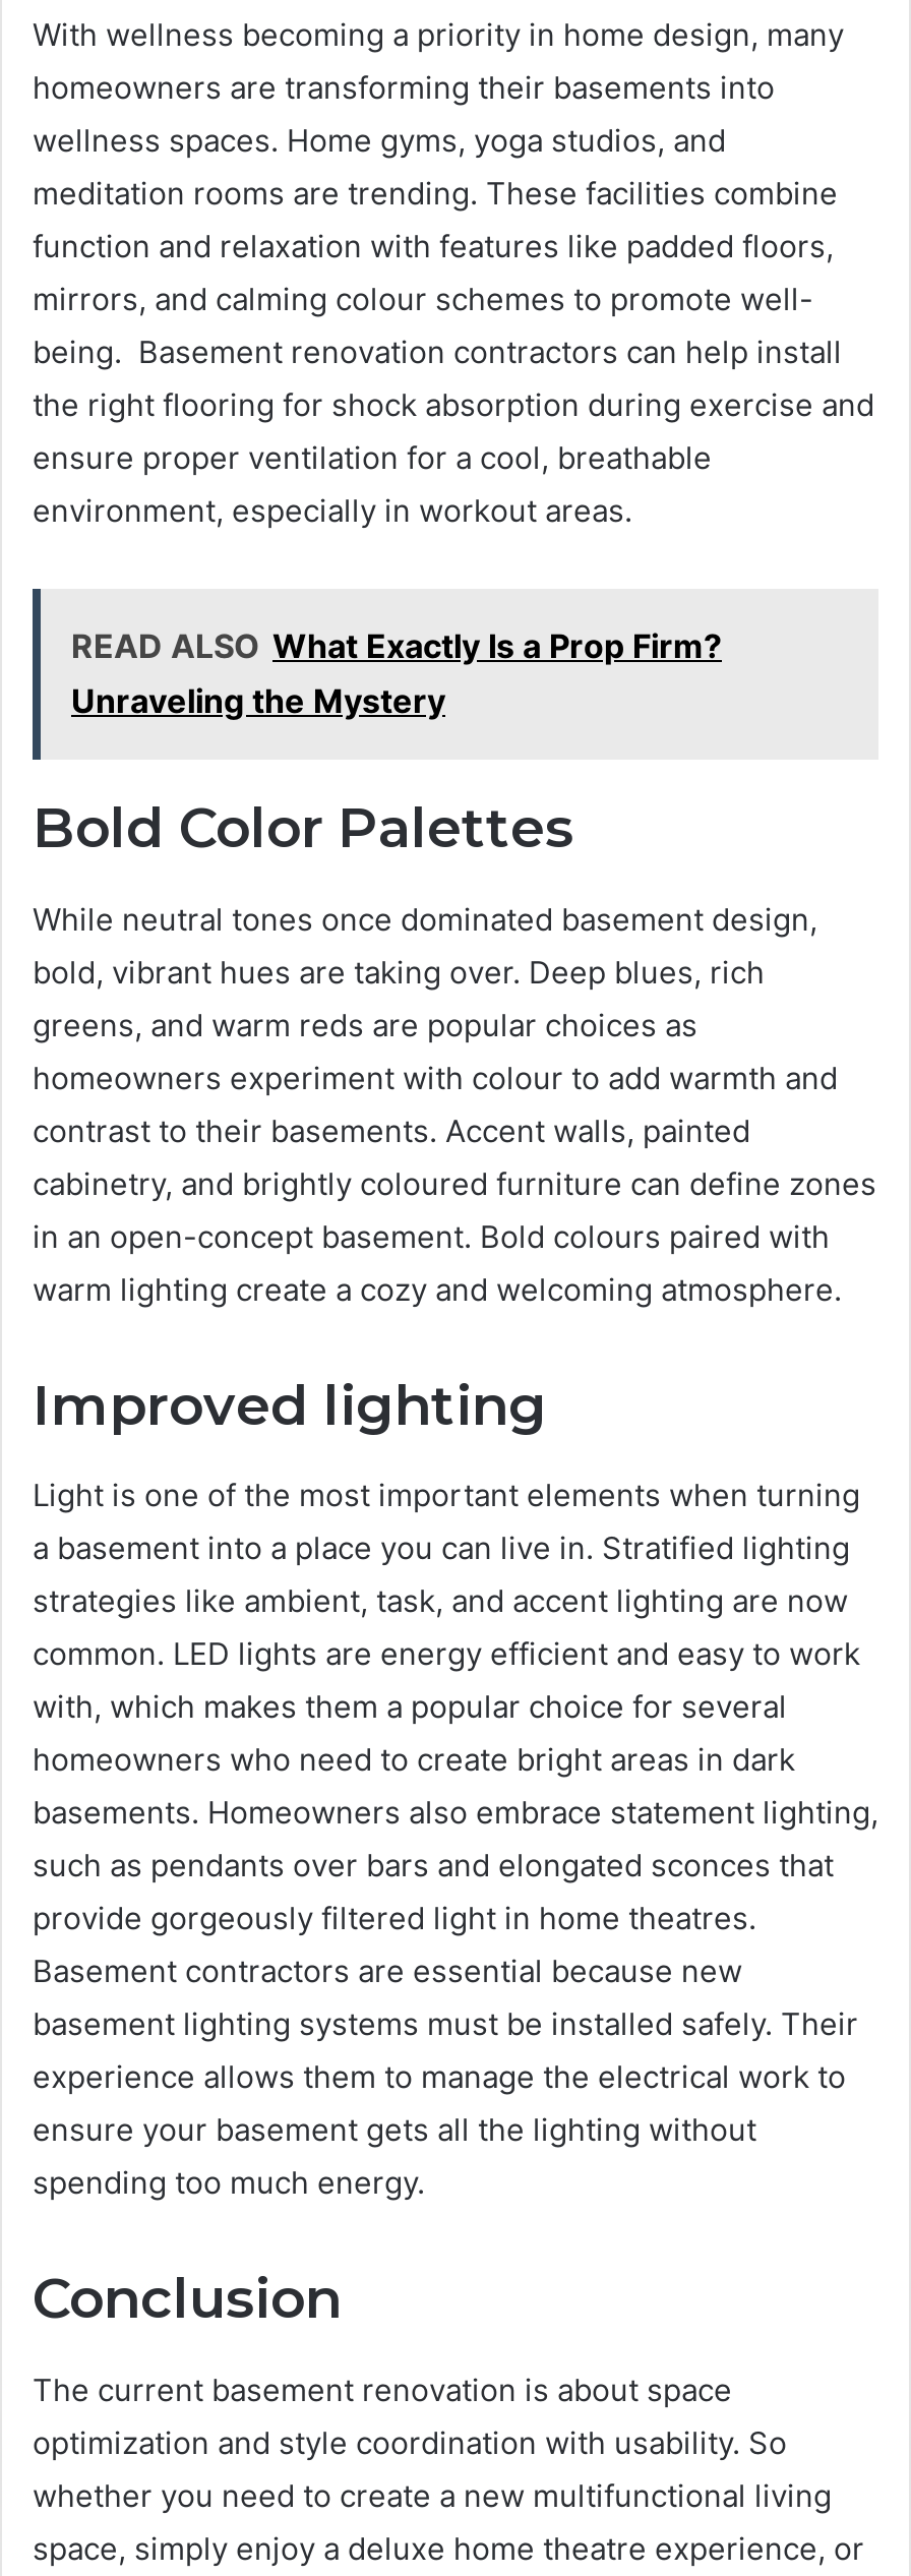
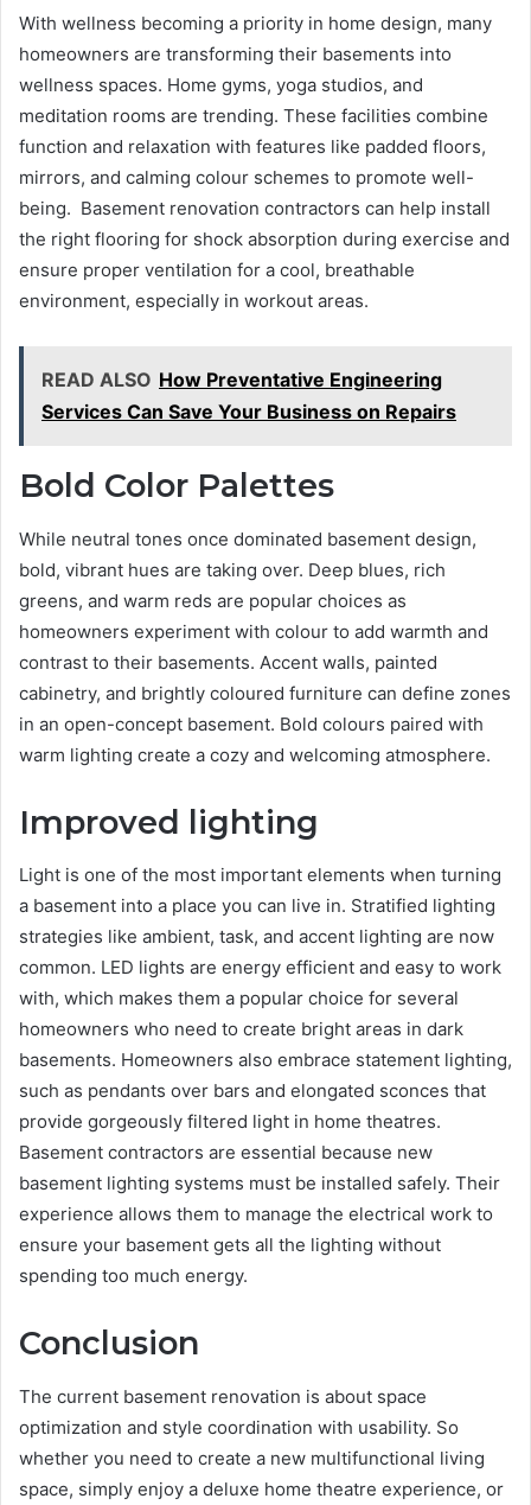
- READ ALSO What Exactly Is a Prop Firm?
- Unraveling the Mystery
+ READ ALSO How Preventative Engineering
+ Services Can Save Your Business on Repairs
